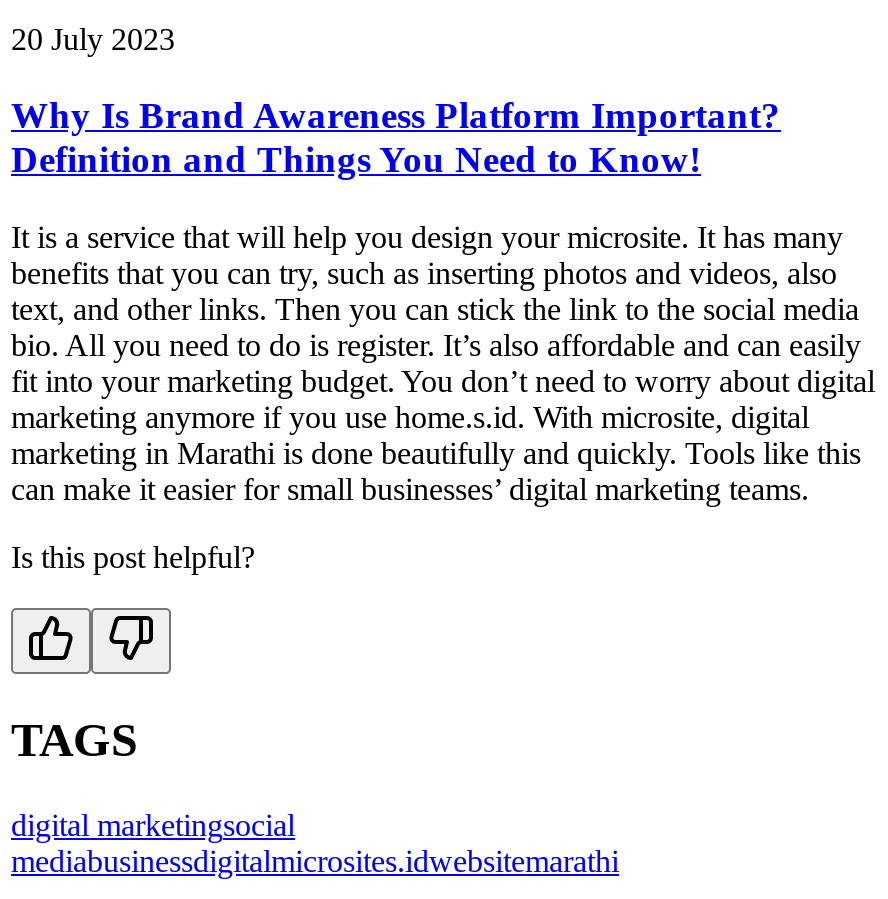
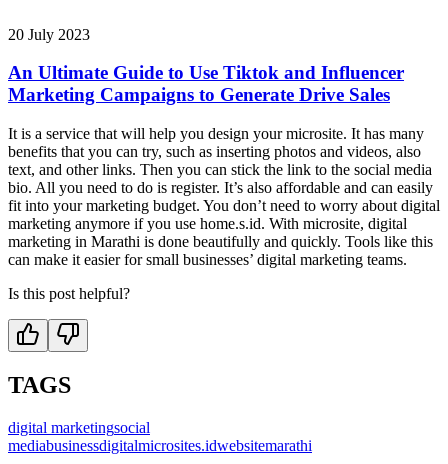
- Why Is Brand Awareness Platform Important?
- Definition and Things You Need to Know!
+ An Ultimate Guide to Use Tiktok and Influencer
+ Marketing Campaigns to Generate Drive Sales
